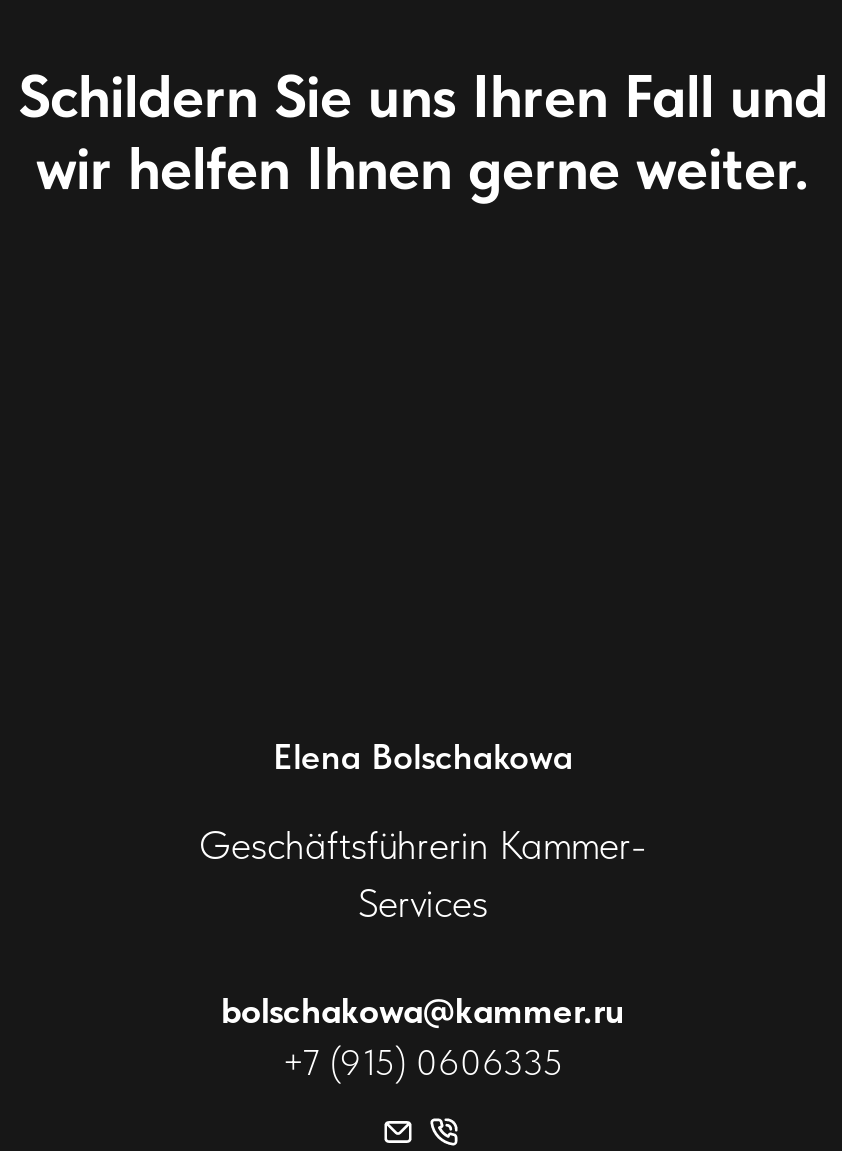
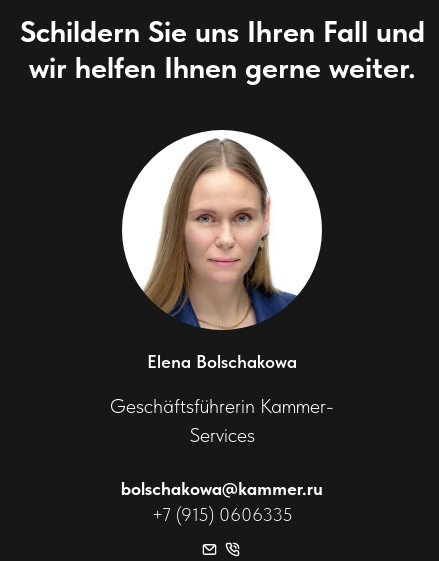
+ [image]
